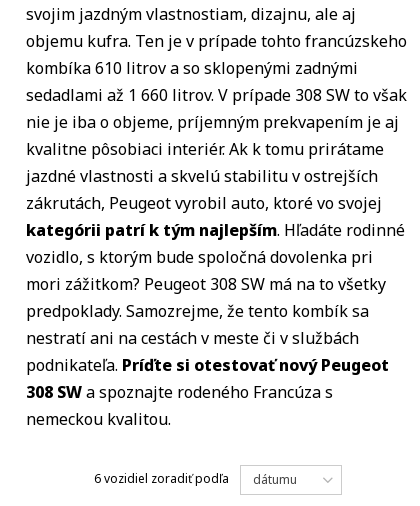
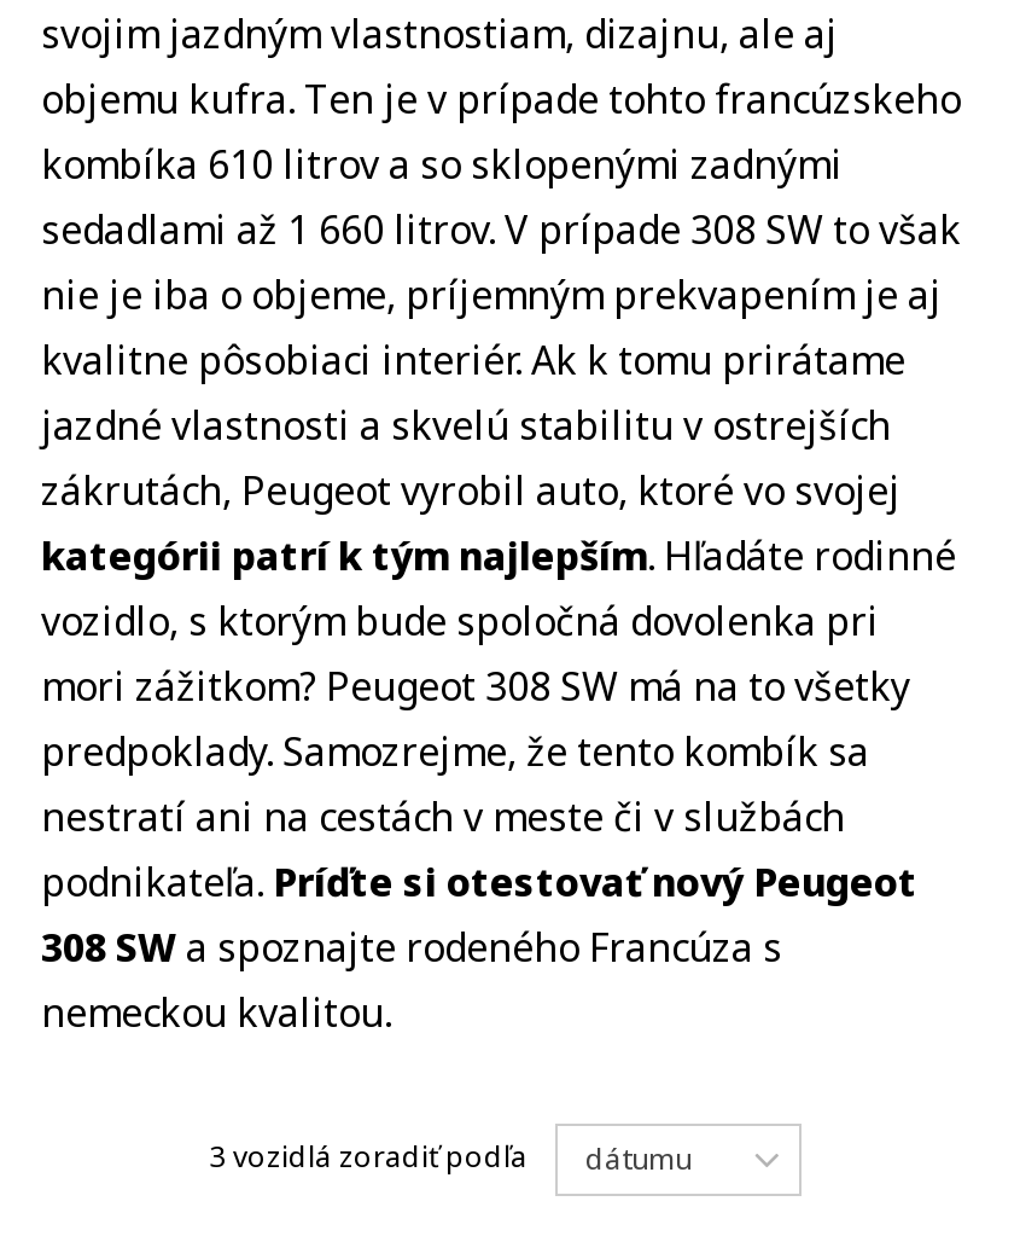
- 6 vozidiel zoradiť podľa
+ 3 vozidlá zoradiť podľa
